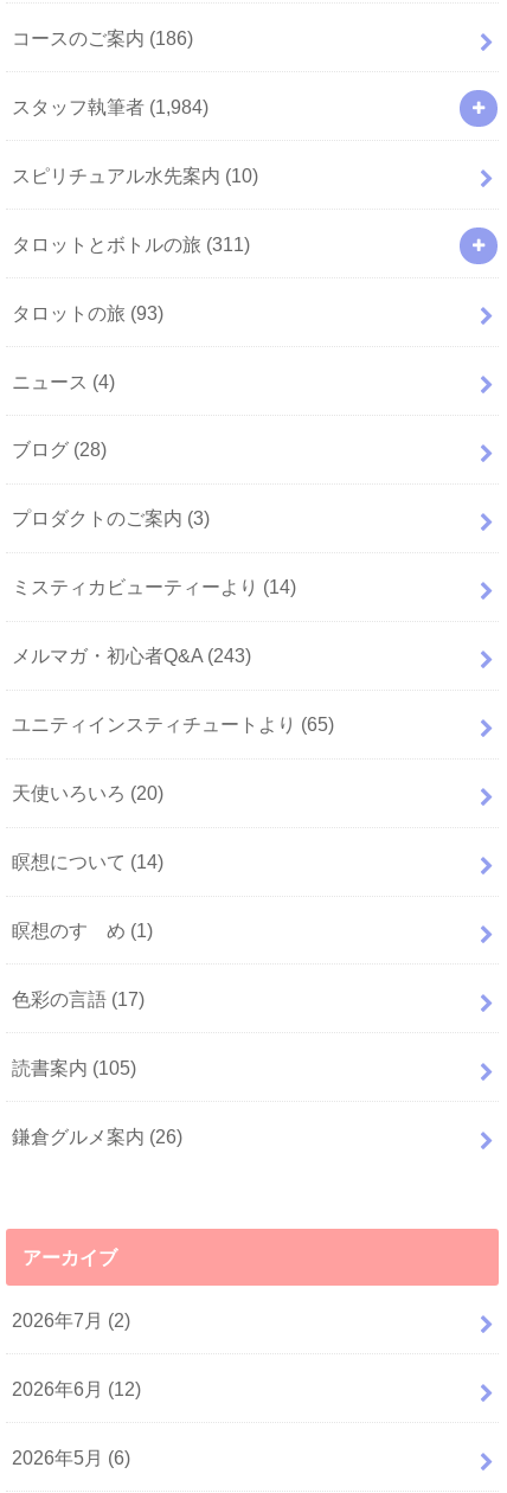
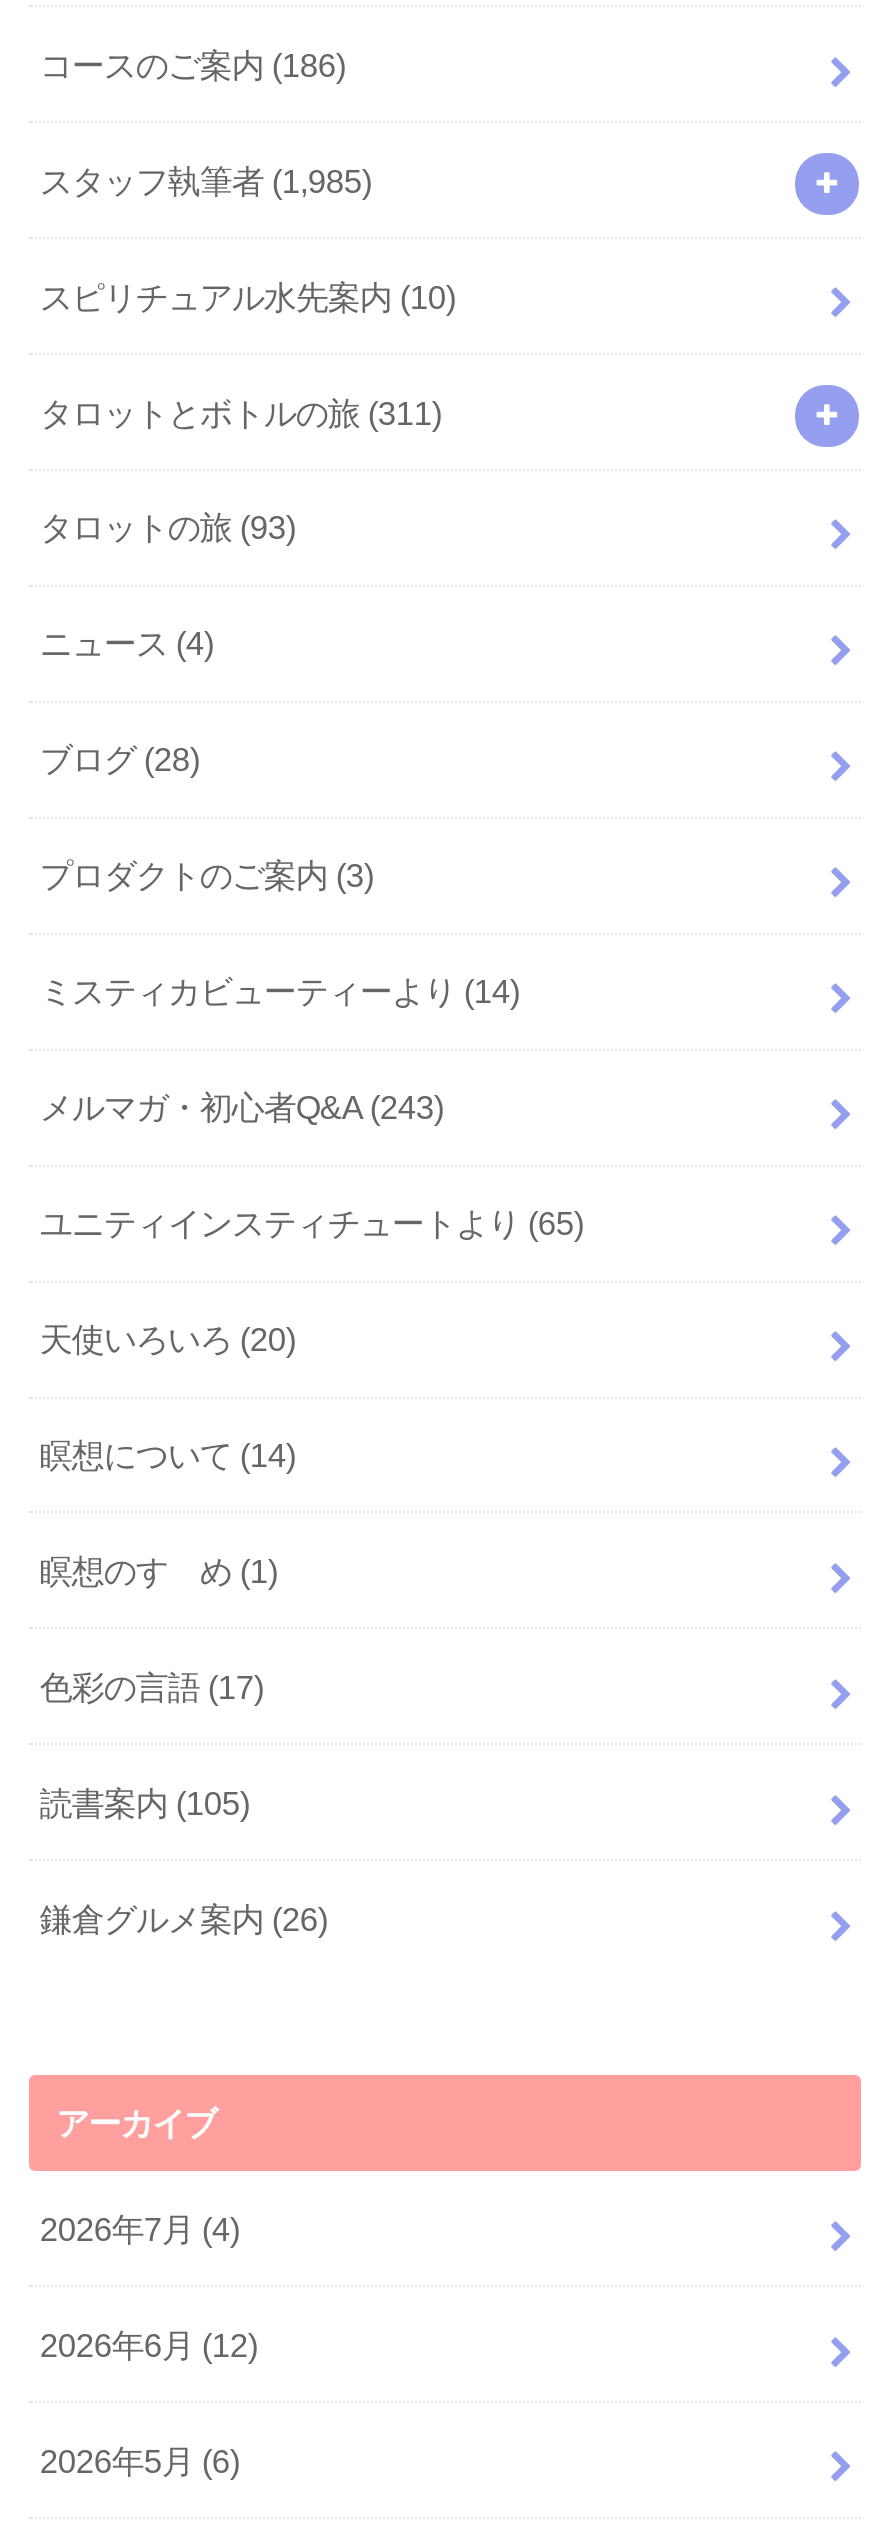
- スタッフ執筆者(1,984)
+ スタッフ執筆者(1,985)

- 2026年7月 (2)
+ 2026年7月 (4)
